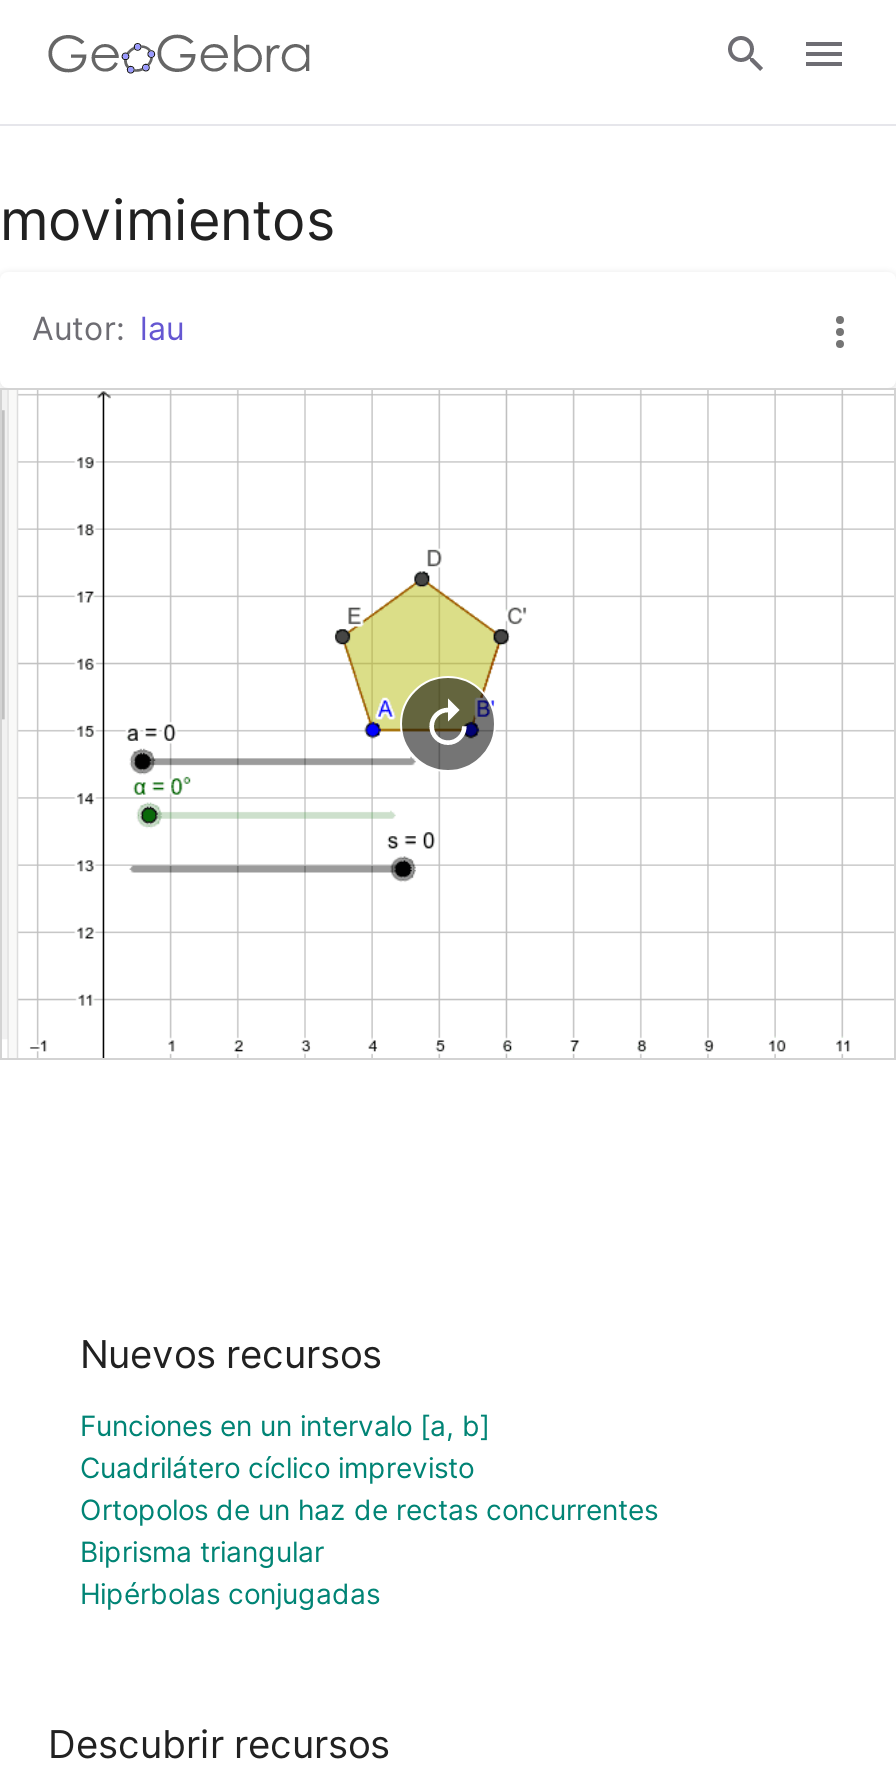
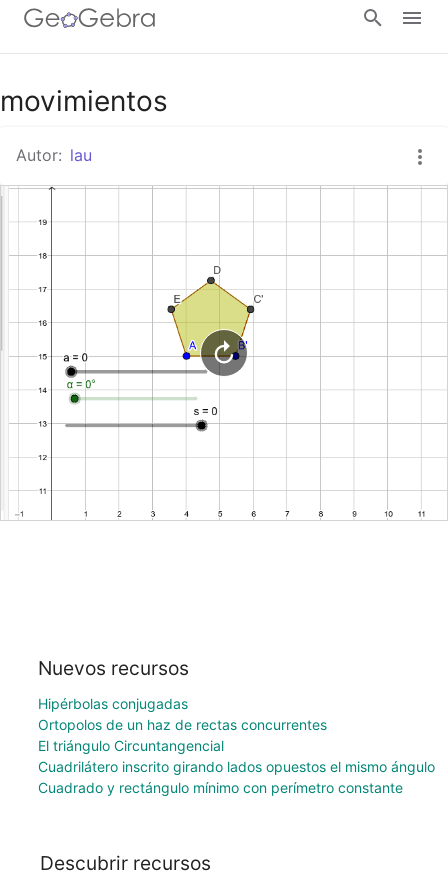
- Funciones en un intervalo [a, b]
- Cuadrilátero cíclico imprevisto
- Biprisma triangular

moved down: Ortopolos de un haz de rectas concurrentes

moved up: Hipérbolas conjugadas

+ El triángulo Circuntangencial
+ Cuadrilátero inscrito girando lados opuestos el mismo ángulo
+ Cuadrado y rectángulo mínimo con perímetro constante
